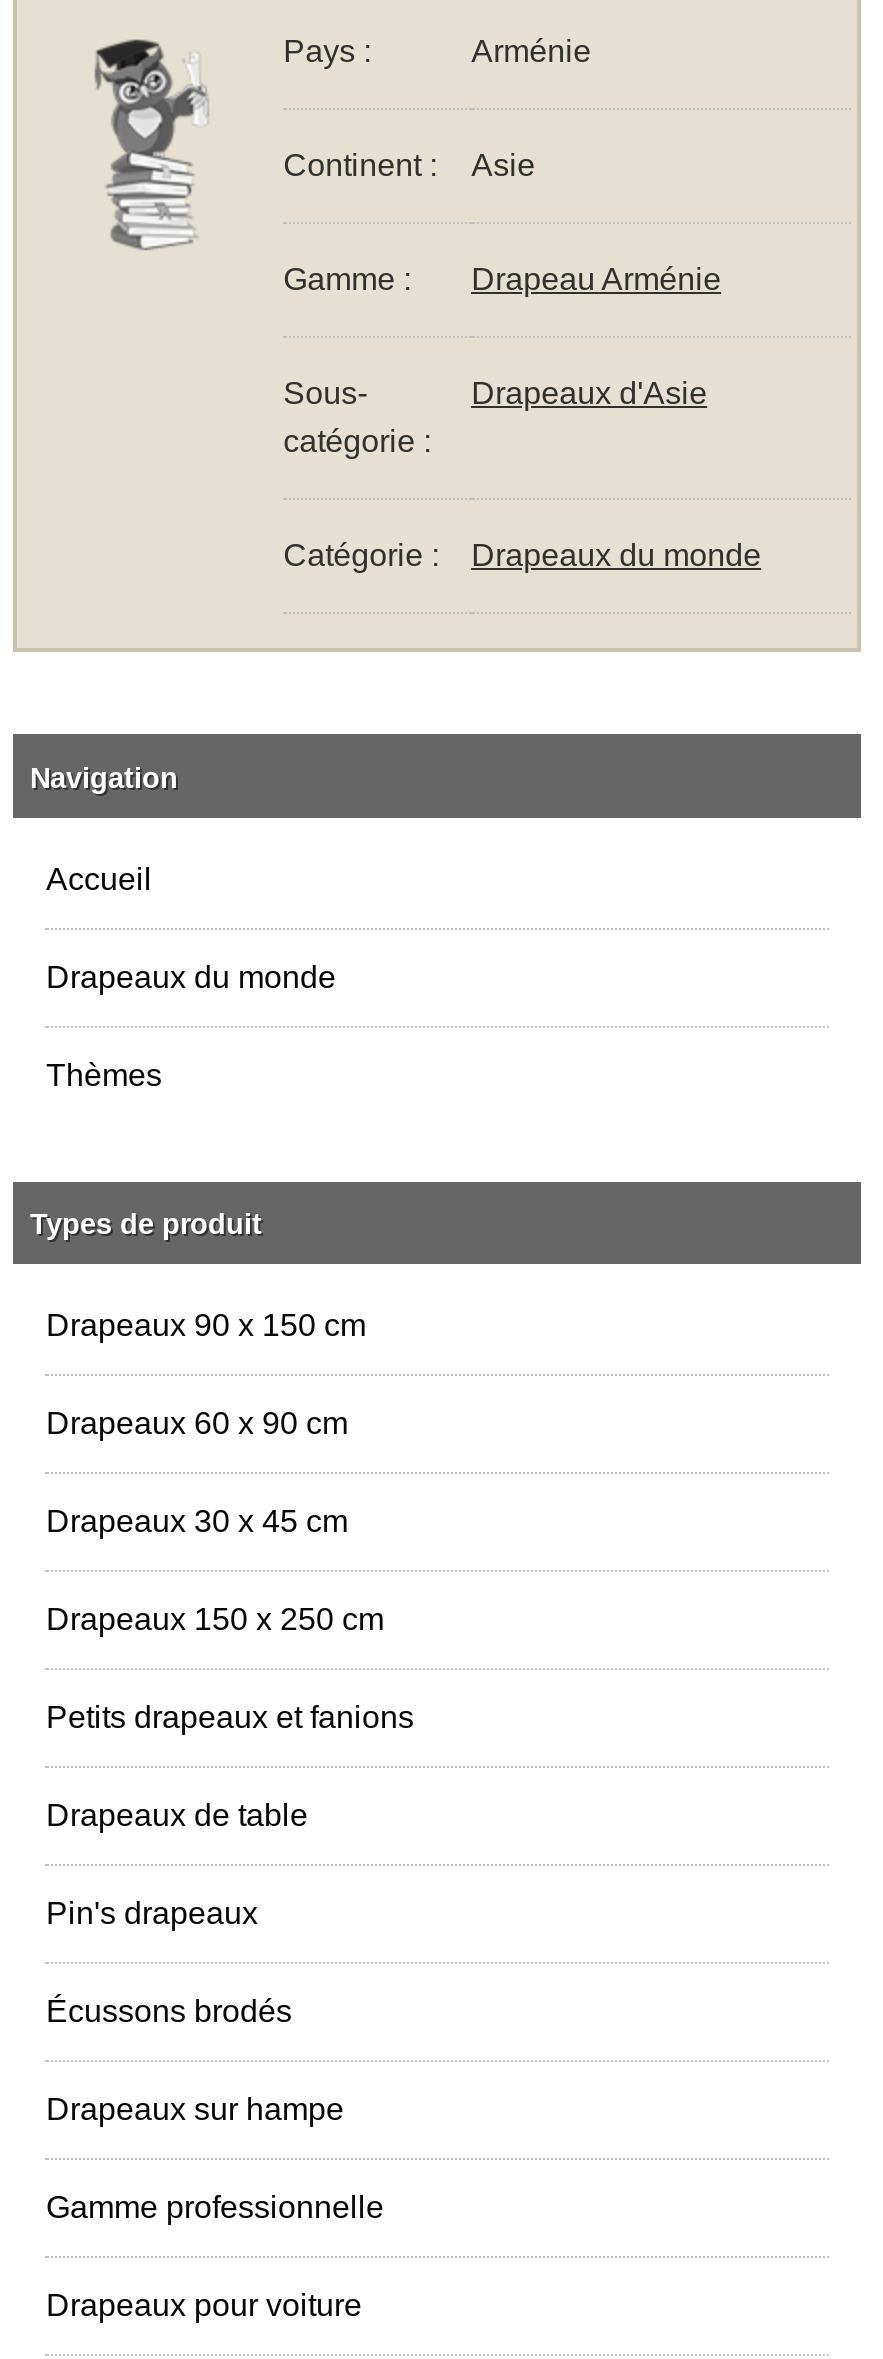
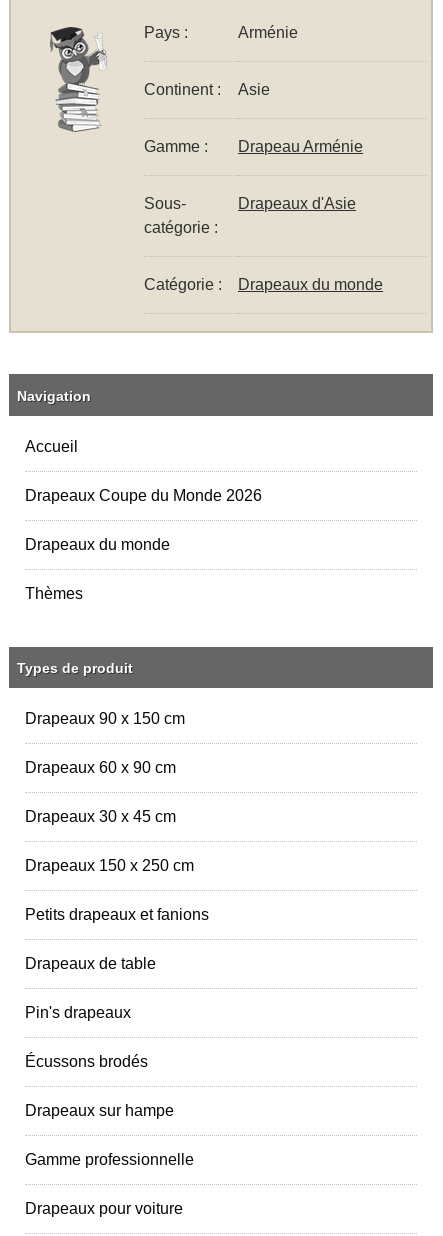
+ Drapeaux Coupe du Monde 2026
